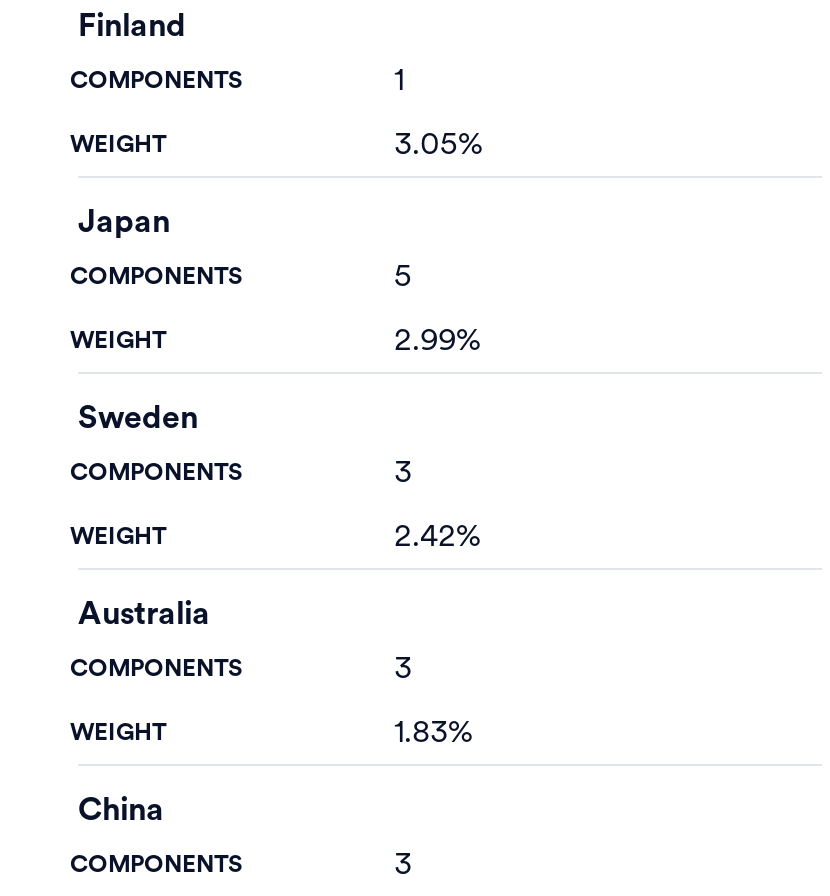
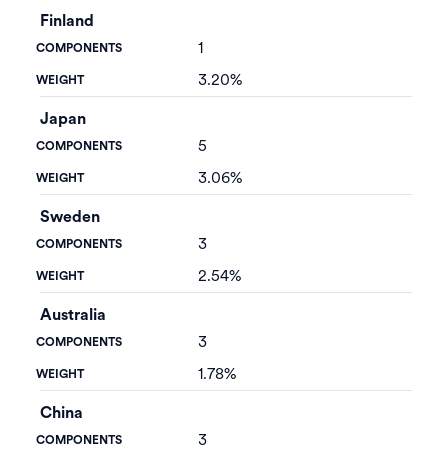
- 3.05%
+ 3.20%

- 2.99%
+ 3.06%

- 2.42%
+ 2.54%

- 1.83%
+ 1.78%
